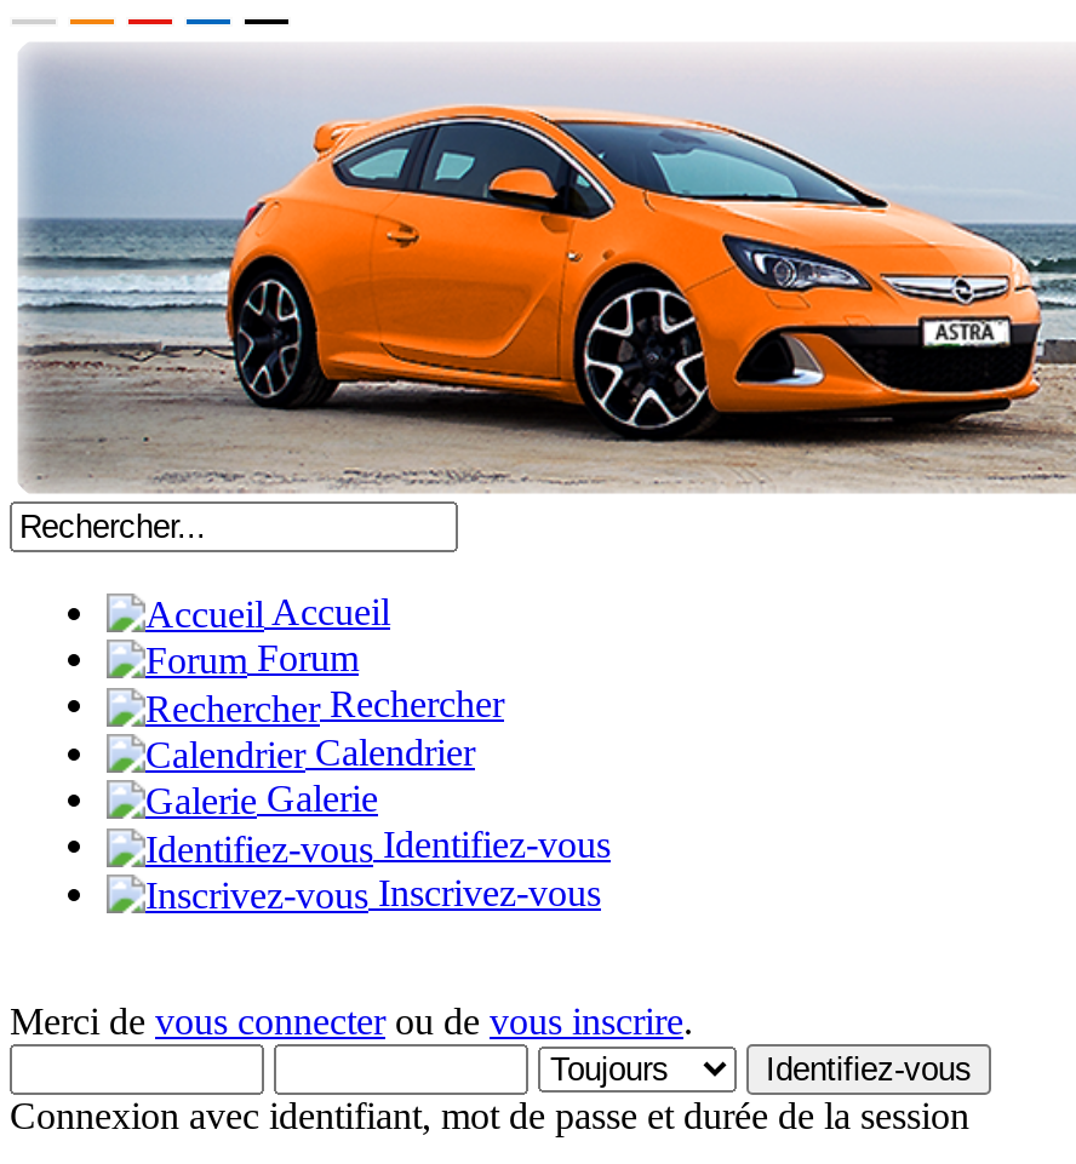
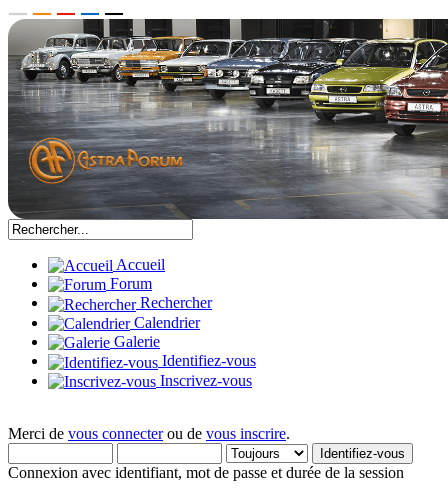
- [image]
+ [image]
